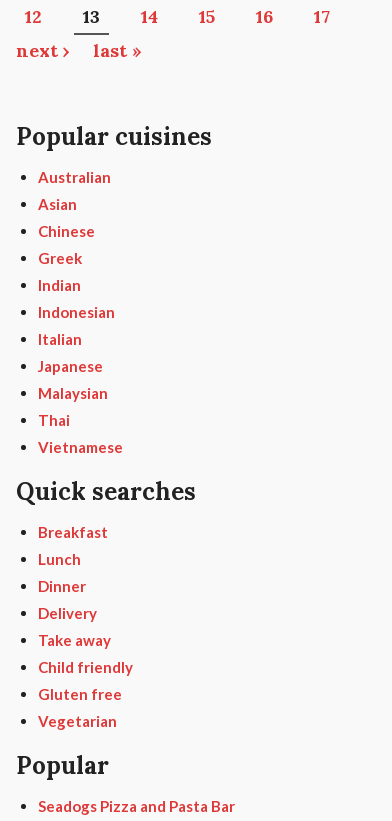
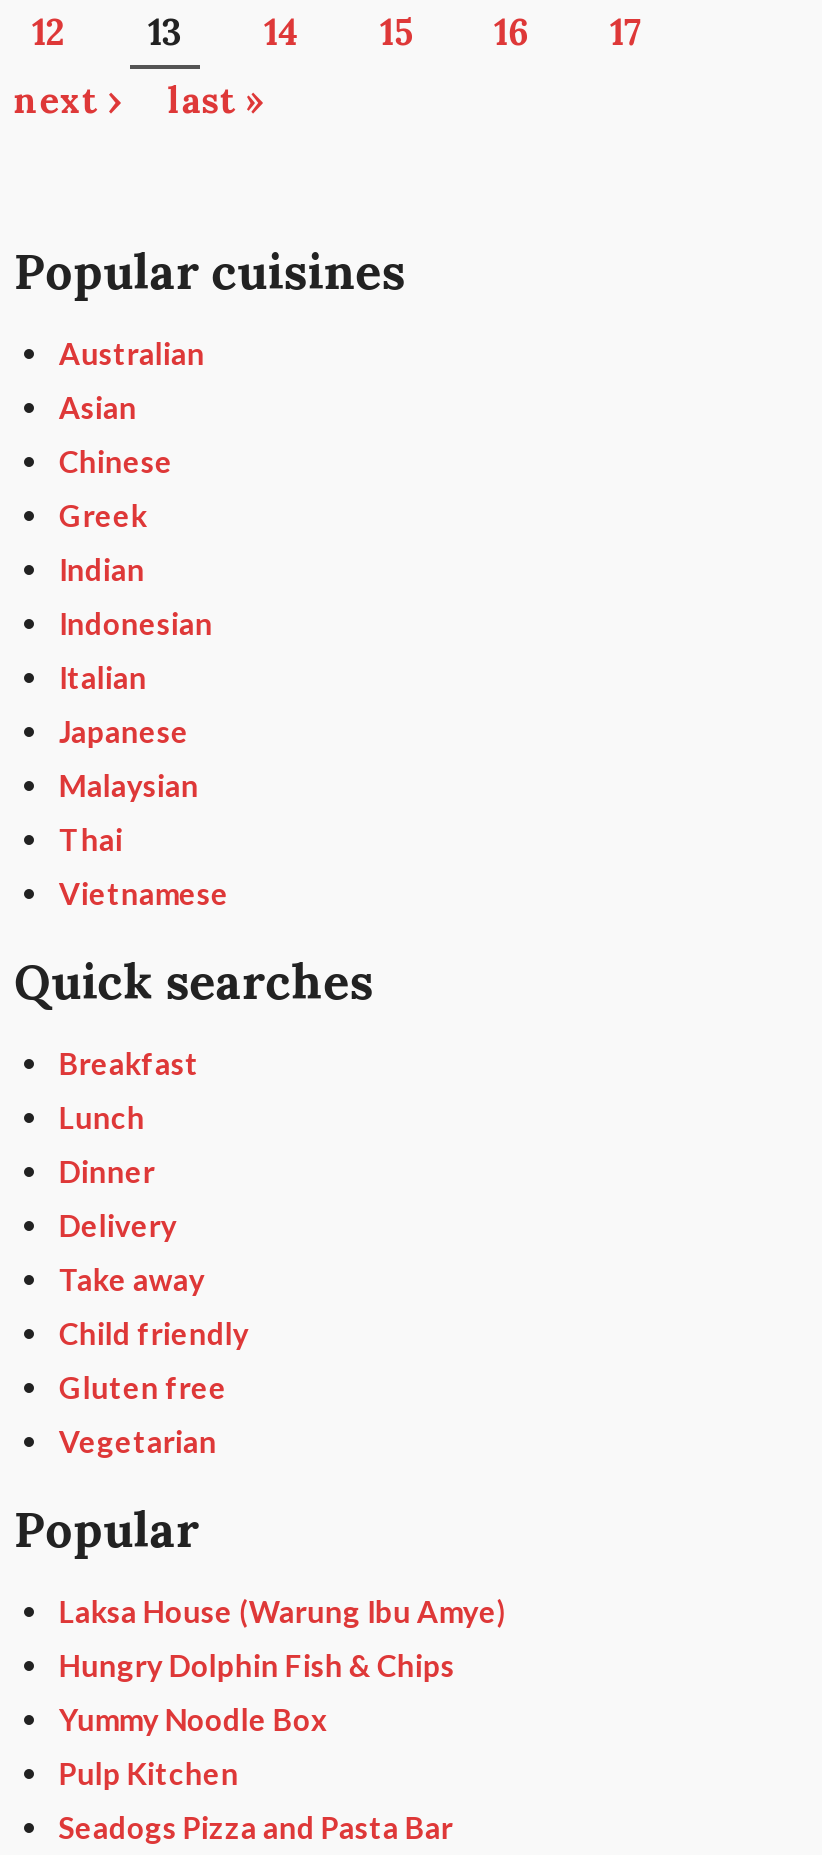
+ Laksa House (Warung Ibu Amye)
+ Hungry Dolphin Fish & Chips
+ Yummy Noodle Box
+ Pulp Kitchen
